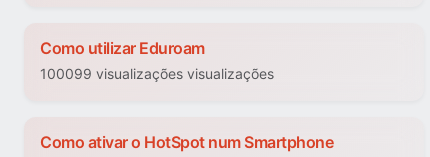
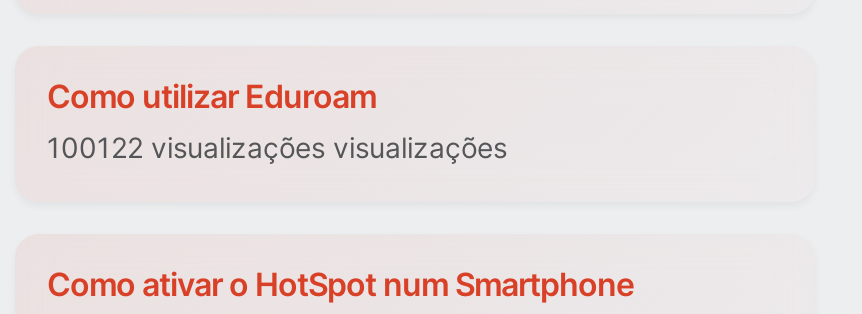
- 100099 visualizações visualizações
+ 100122 visualizações visualizações
